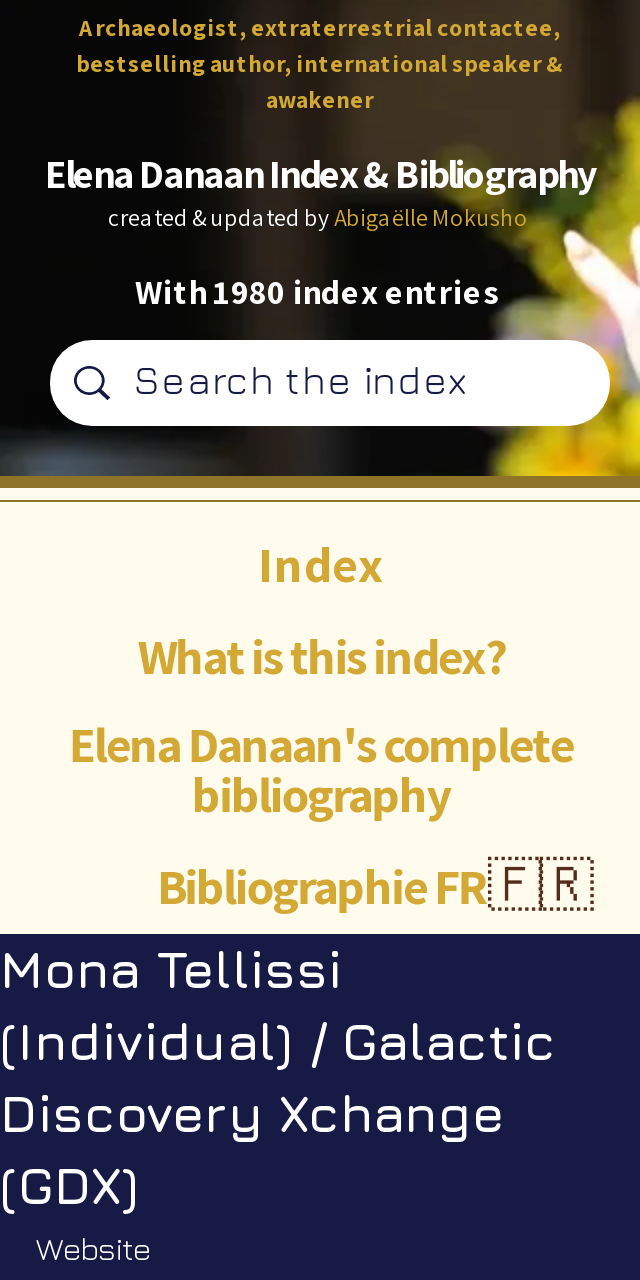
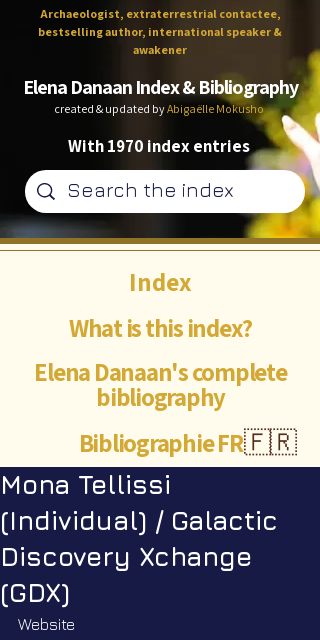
- With 1980 index entries
+ With 1970 index entries
